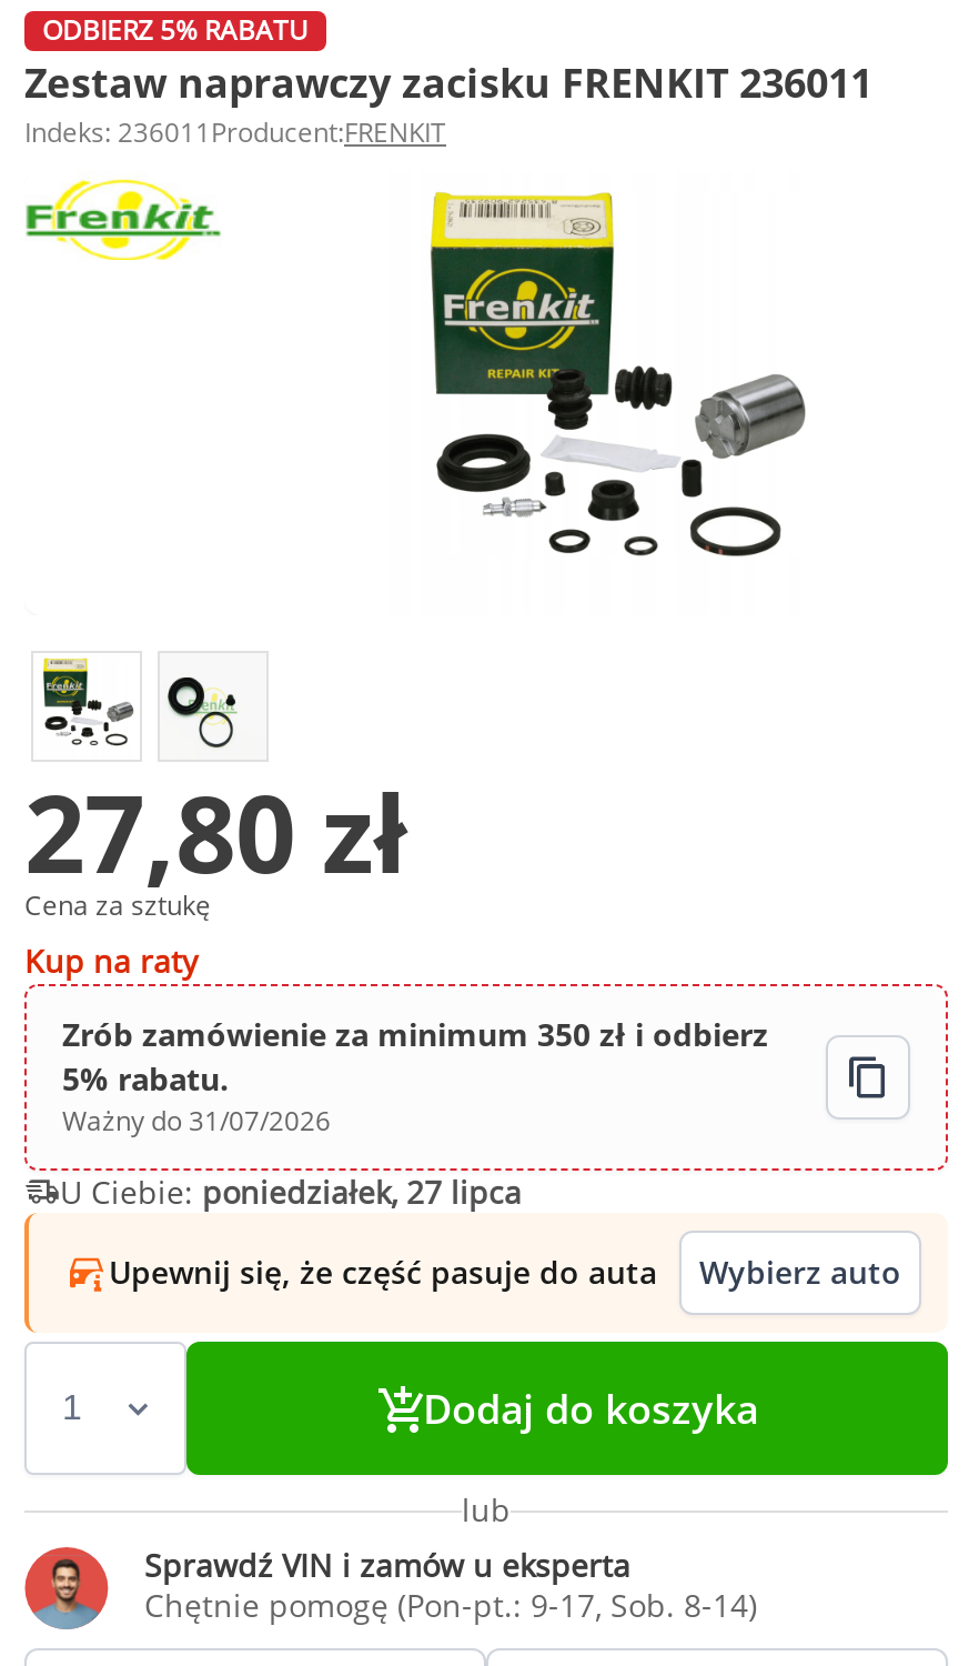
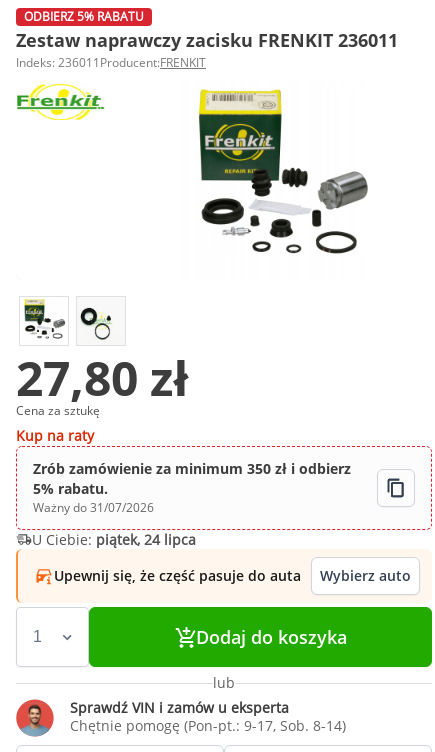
- U Ciebie:poniedziałek, 27 lipca
+ U Ciebie:piątek, 24 lipca
